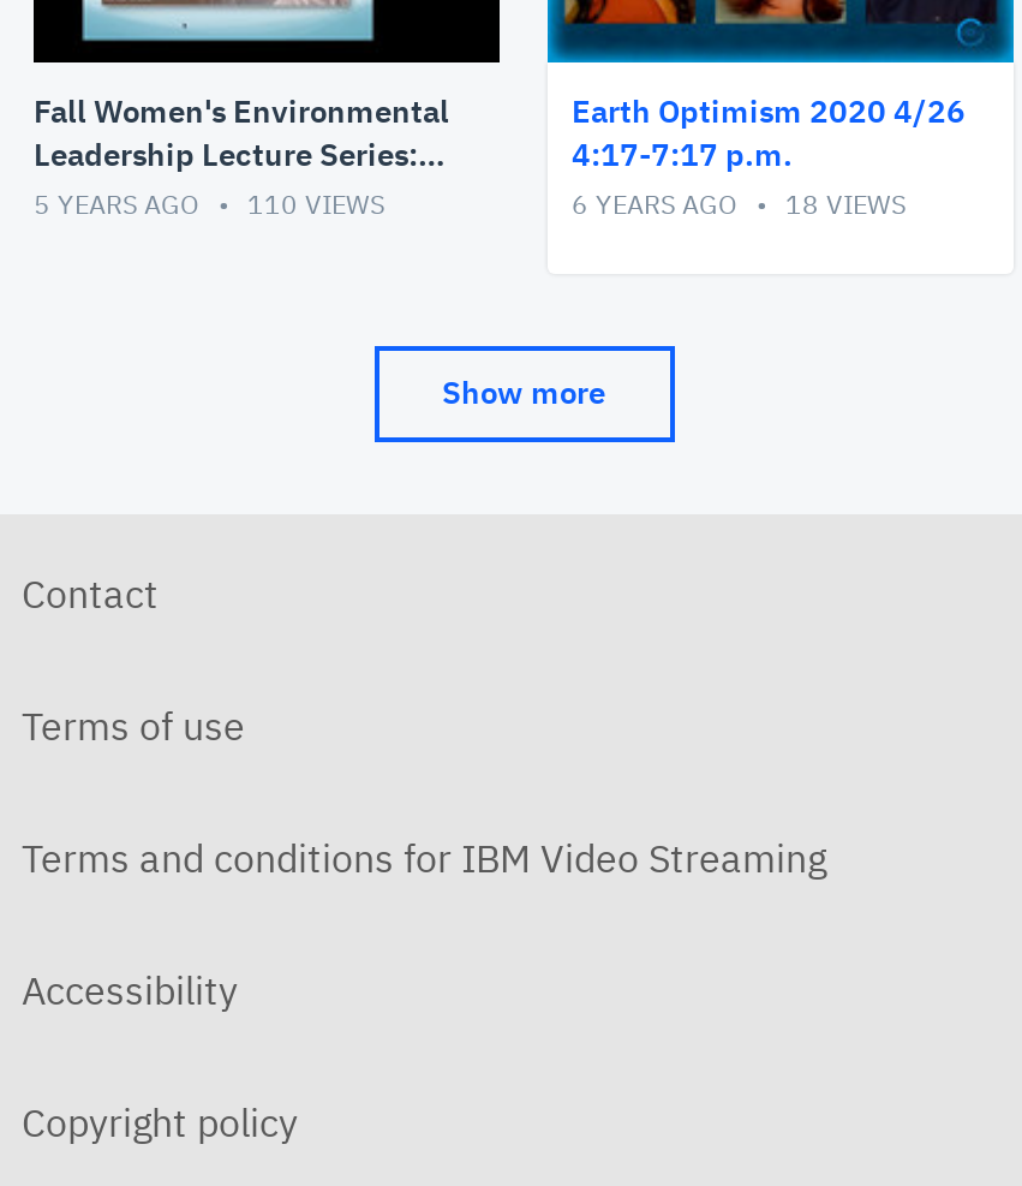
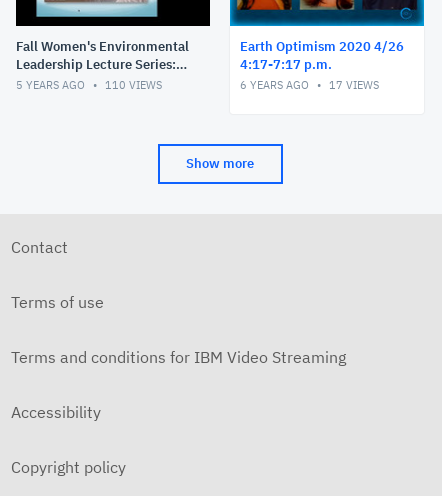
- 6 YEARS AGO 18 VIEWS
+ 6 YEARS AGO 17 VIEWS
